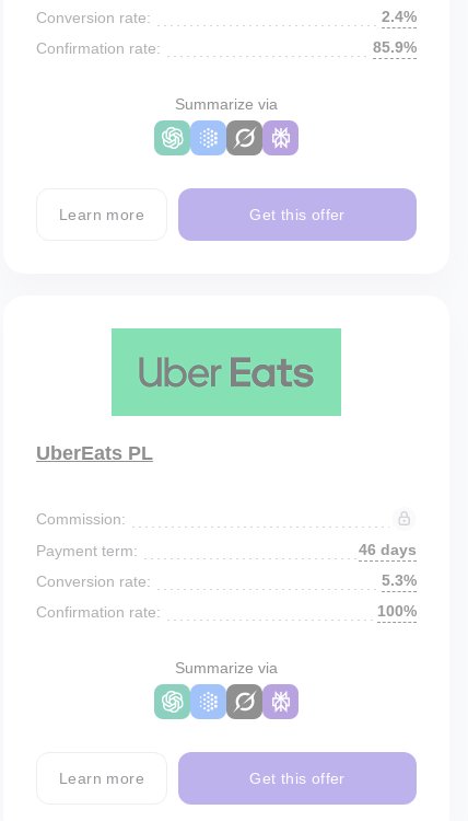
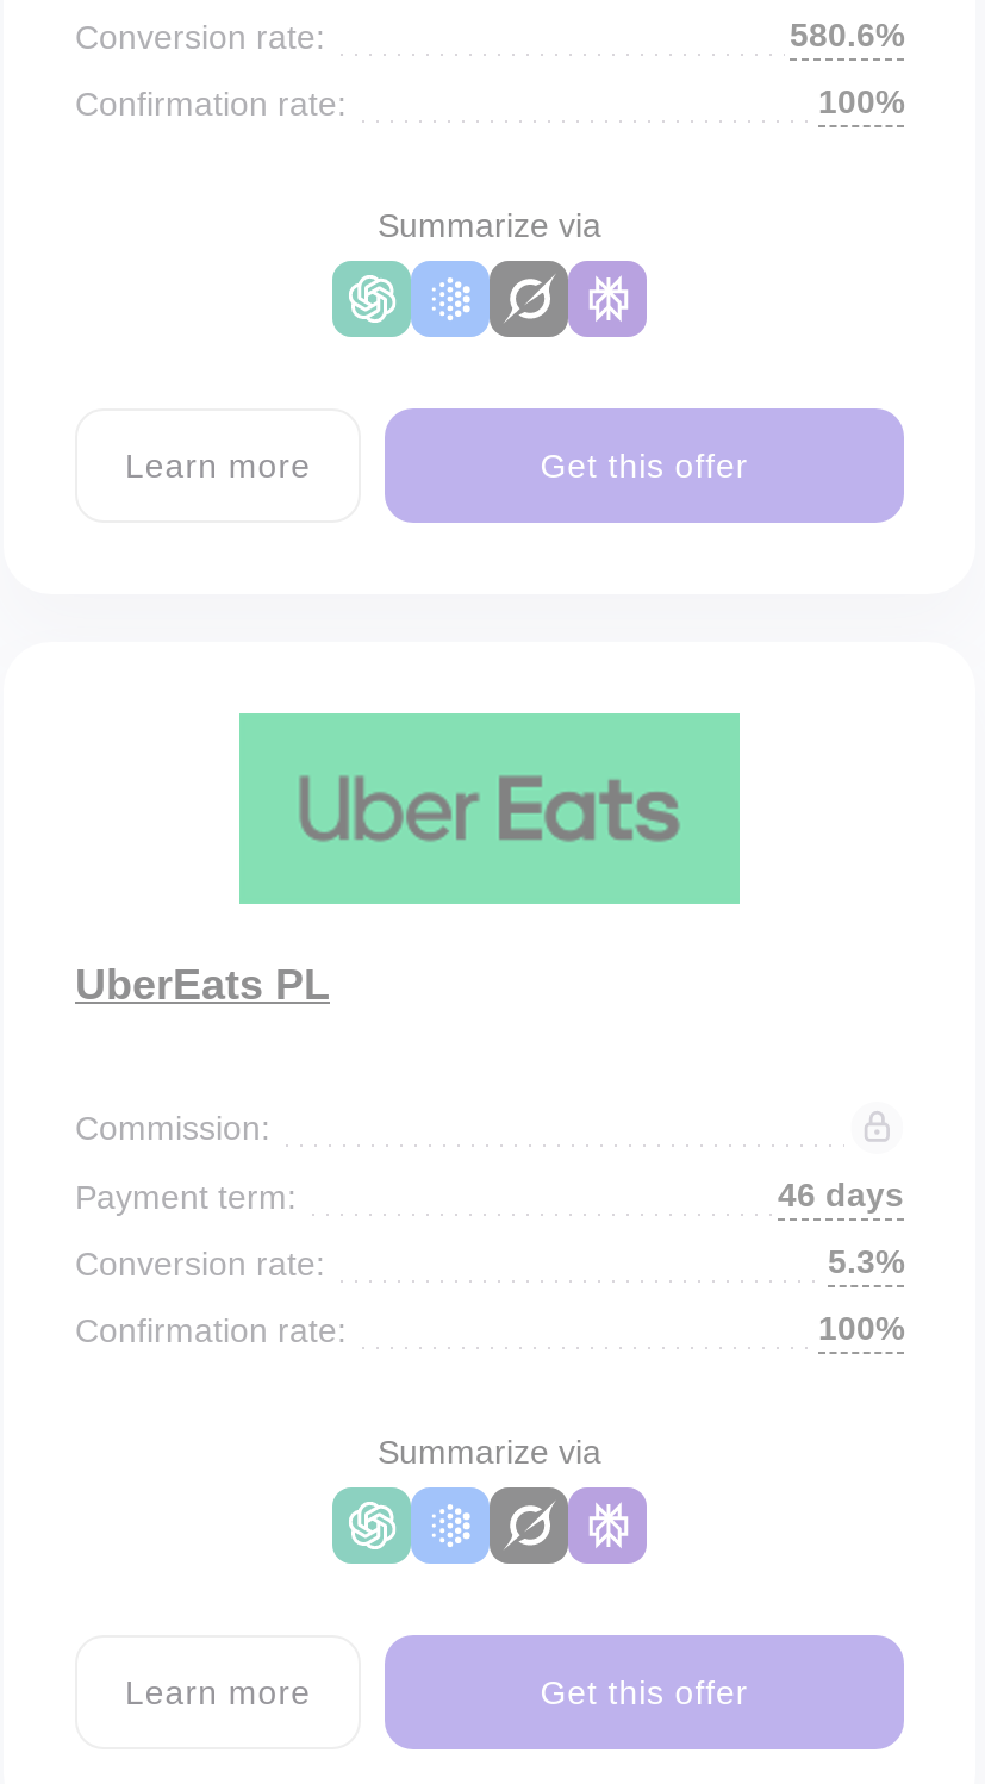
- 2.4%
+ 580.6%

- 85.9%
+ 100%
